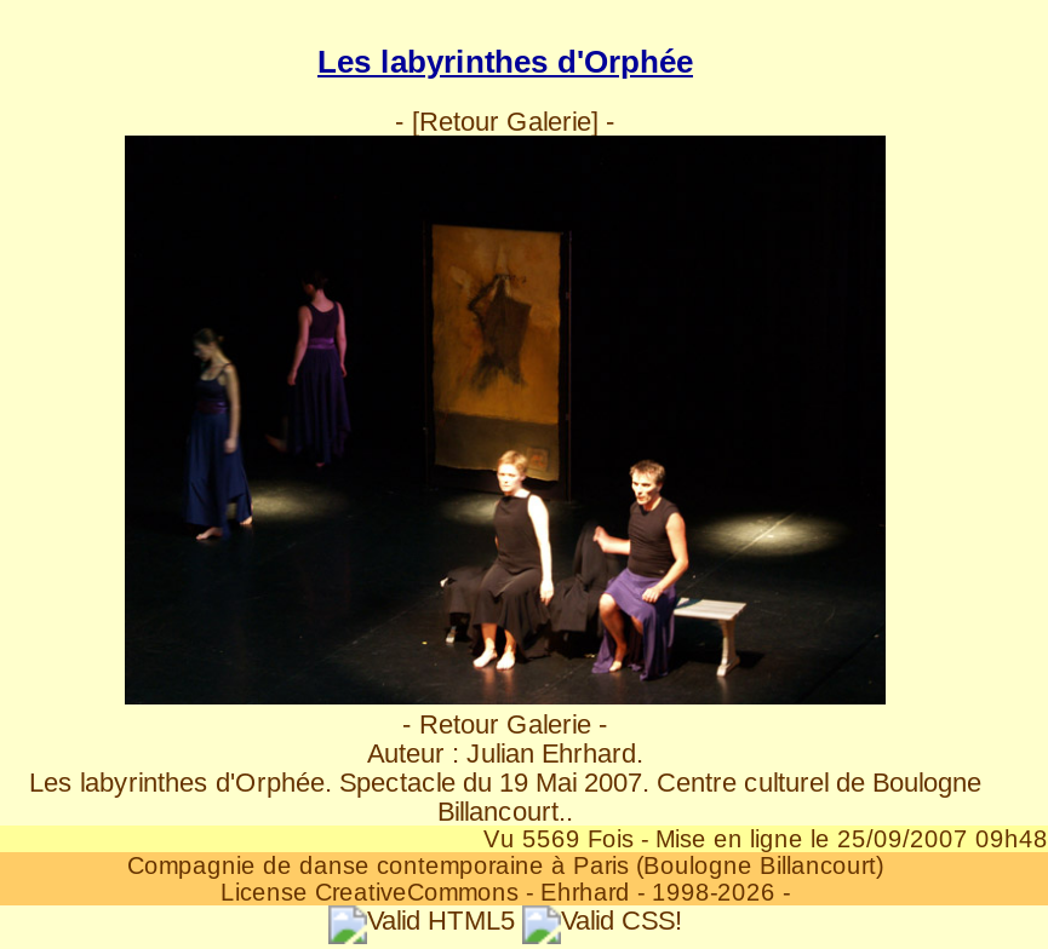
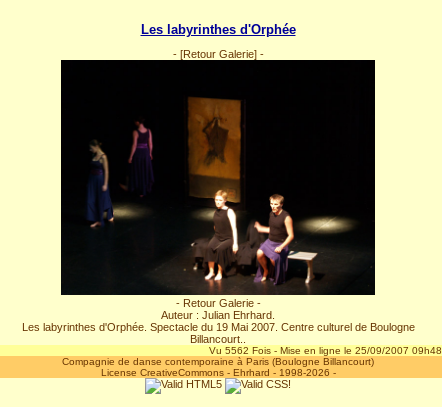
- Vu 5569 Fois - Mise en ligne le 25/09/2007 09h48
+ Vu 5562 Fois - Mise en ligne le 25/09/2007 09h48
